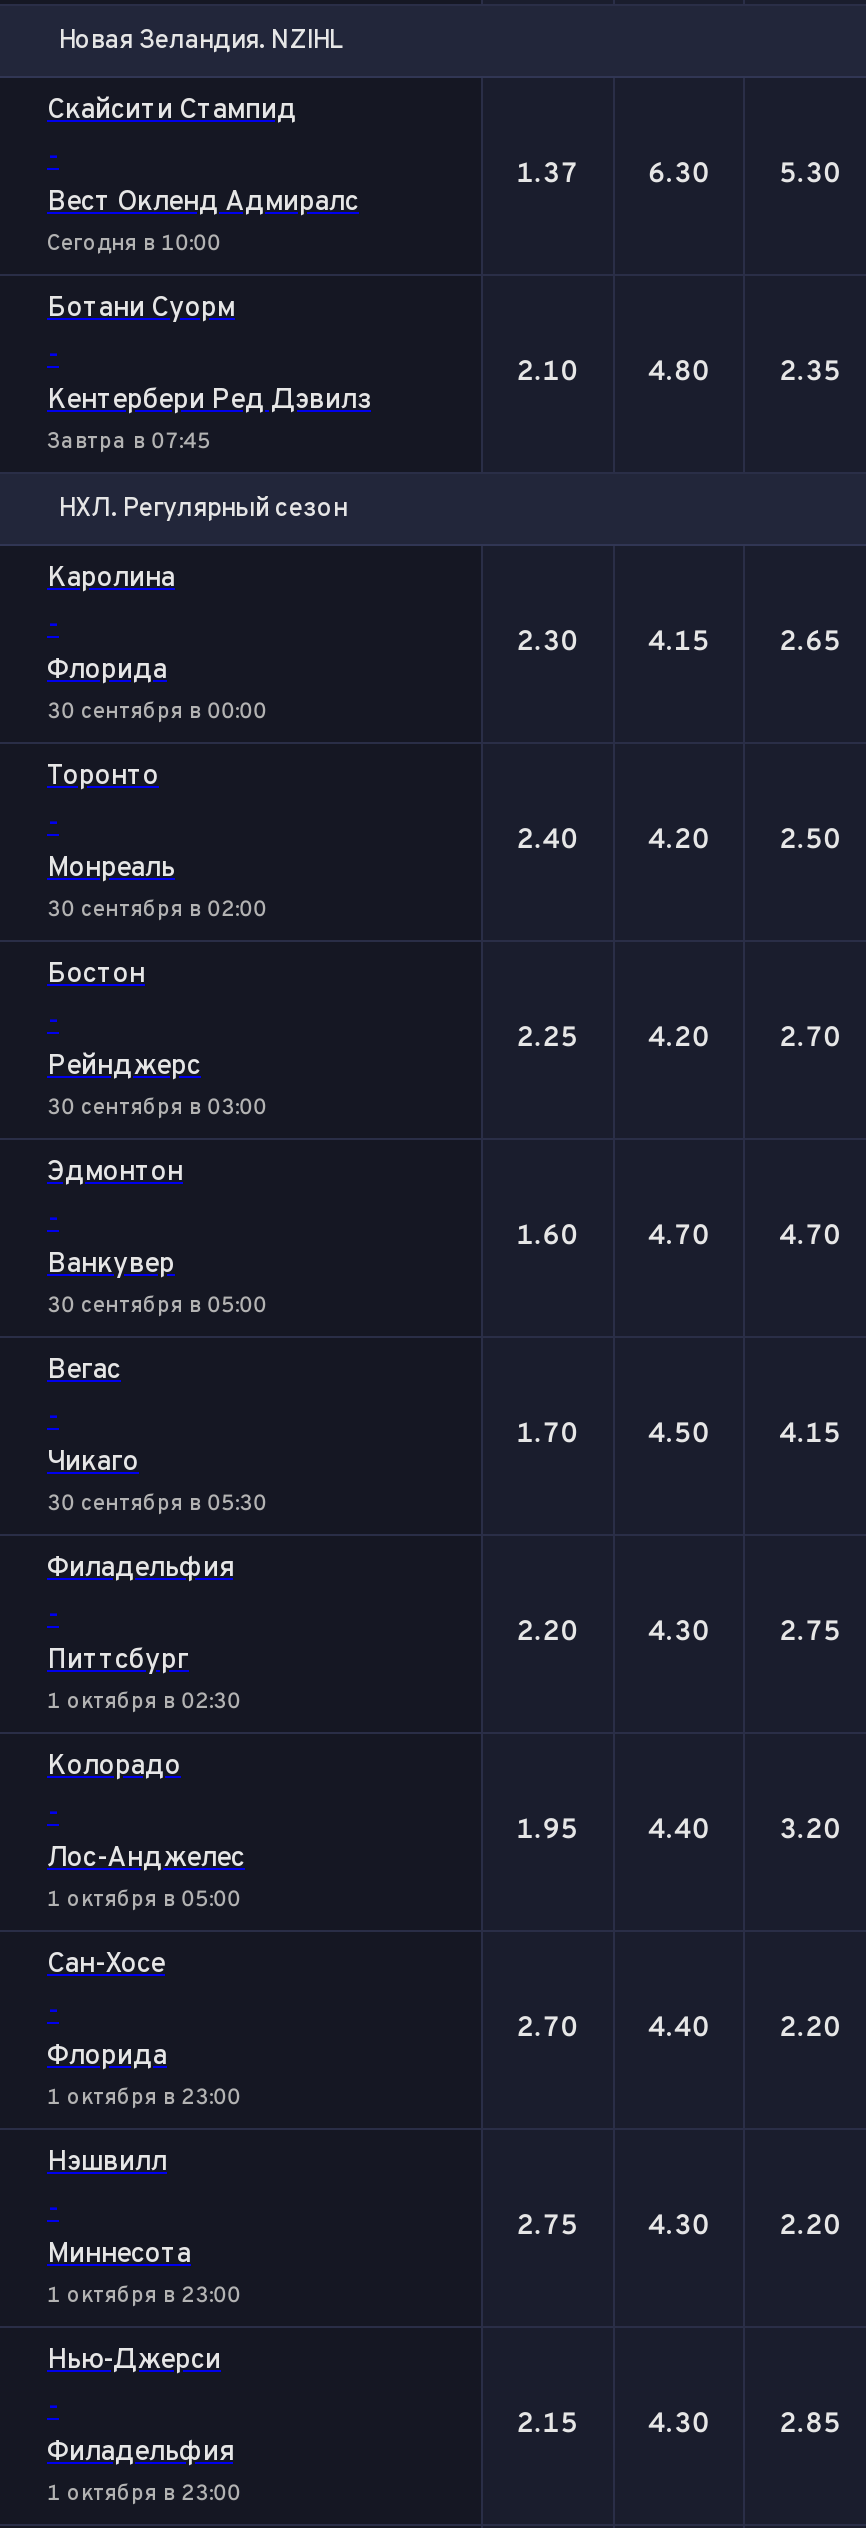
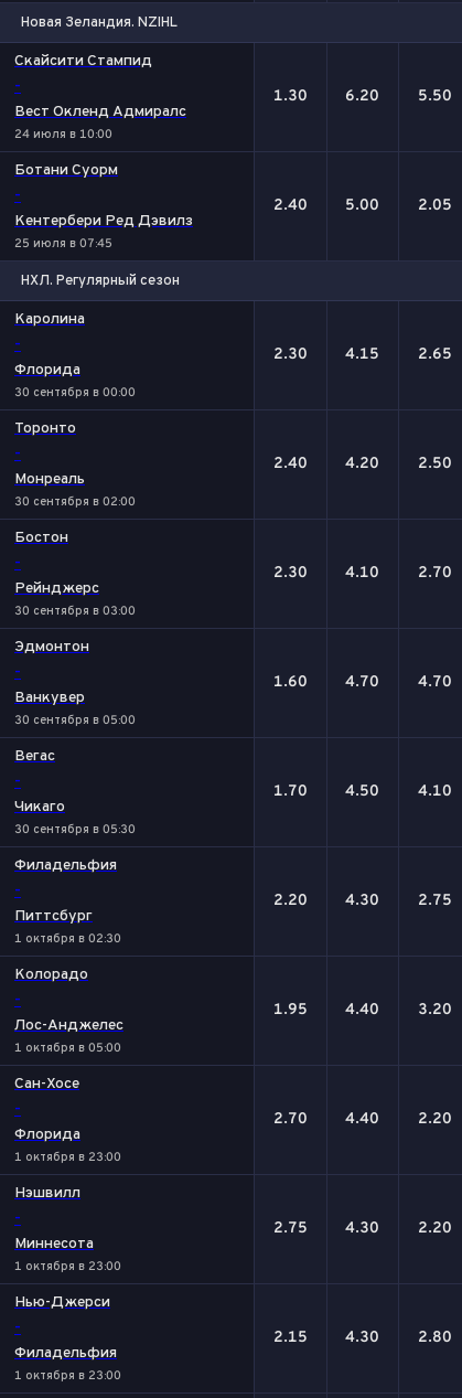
- 1.37
- 6.30
- 5.30
+ 1.30
+ 6.20
+ 5.50

- Сегодня в 10:00
+ 24 июля в 10:00

- 2.10
- 4.80
- 2.35
+ 2.40
+ 5.00
+ 2.05

- Завтра в 07:45
+ 25 июля в 07:45

- 2.25
+ 2.30

- 4.20
+ 4.10

- 4.15
+ 4.10

- 2.85
+ 2.80
